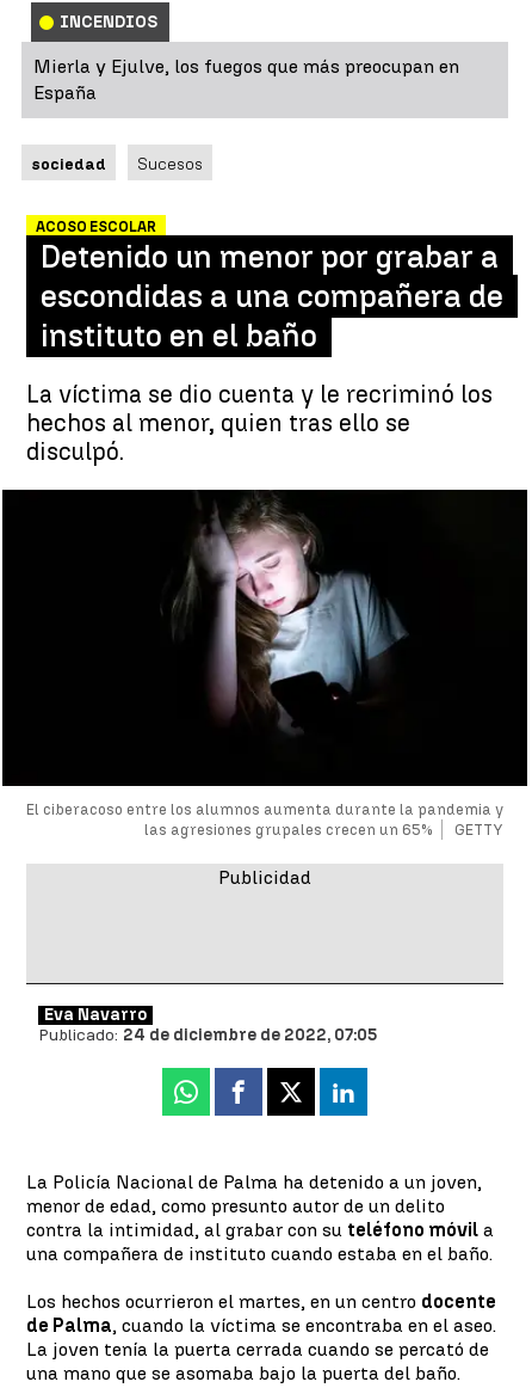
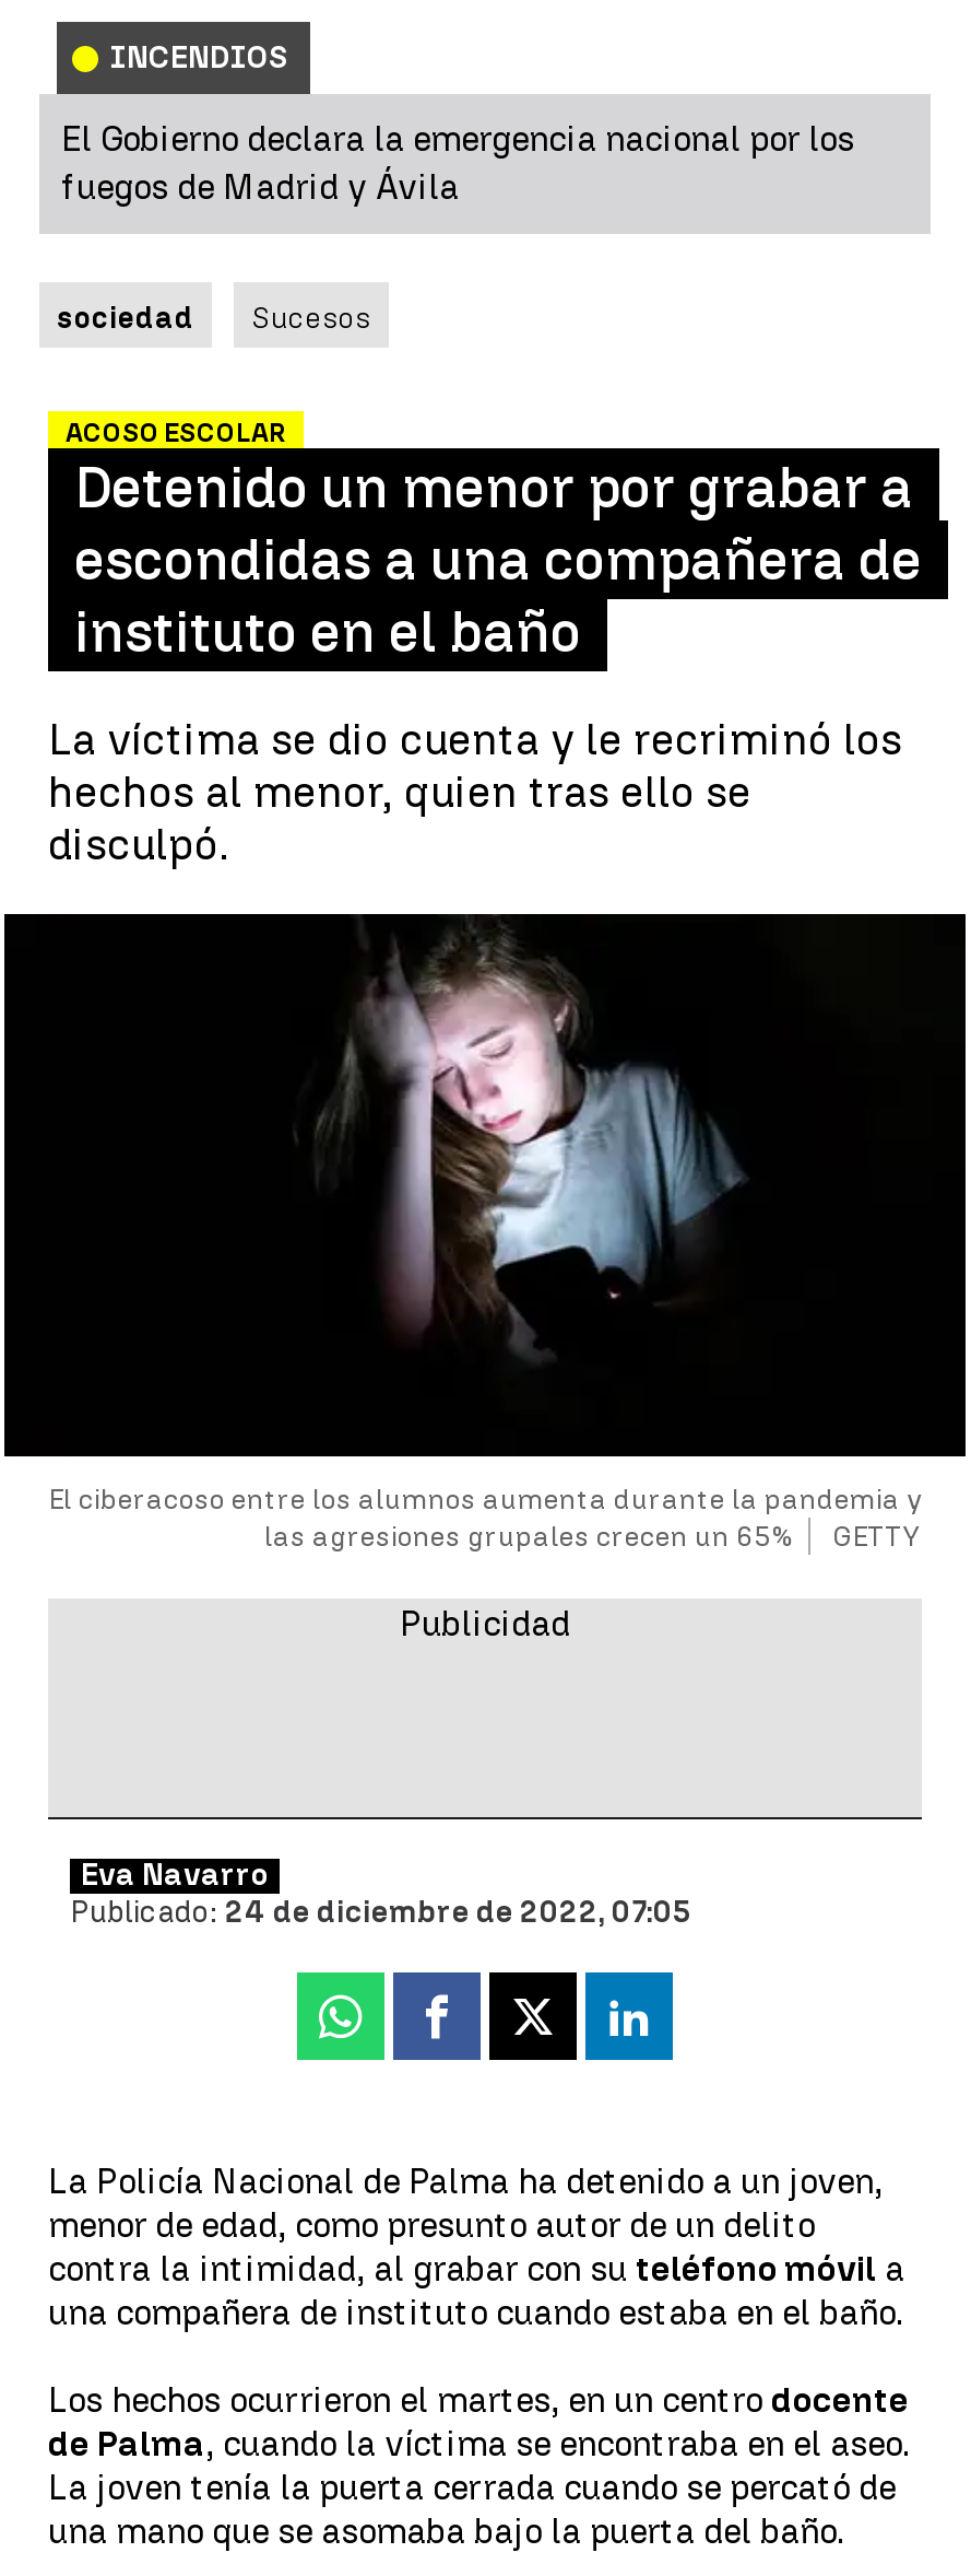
- Mierla y Ejulve, los fuegos que más preocupan en
- España
+ El Gobierno declara la emergencia nacional por los
+ fuegos de Madrid y Ávila
